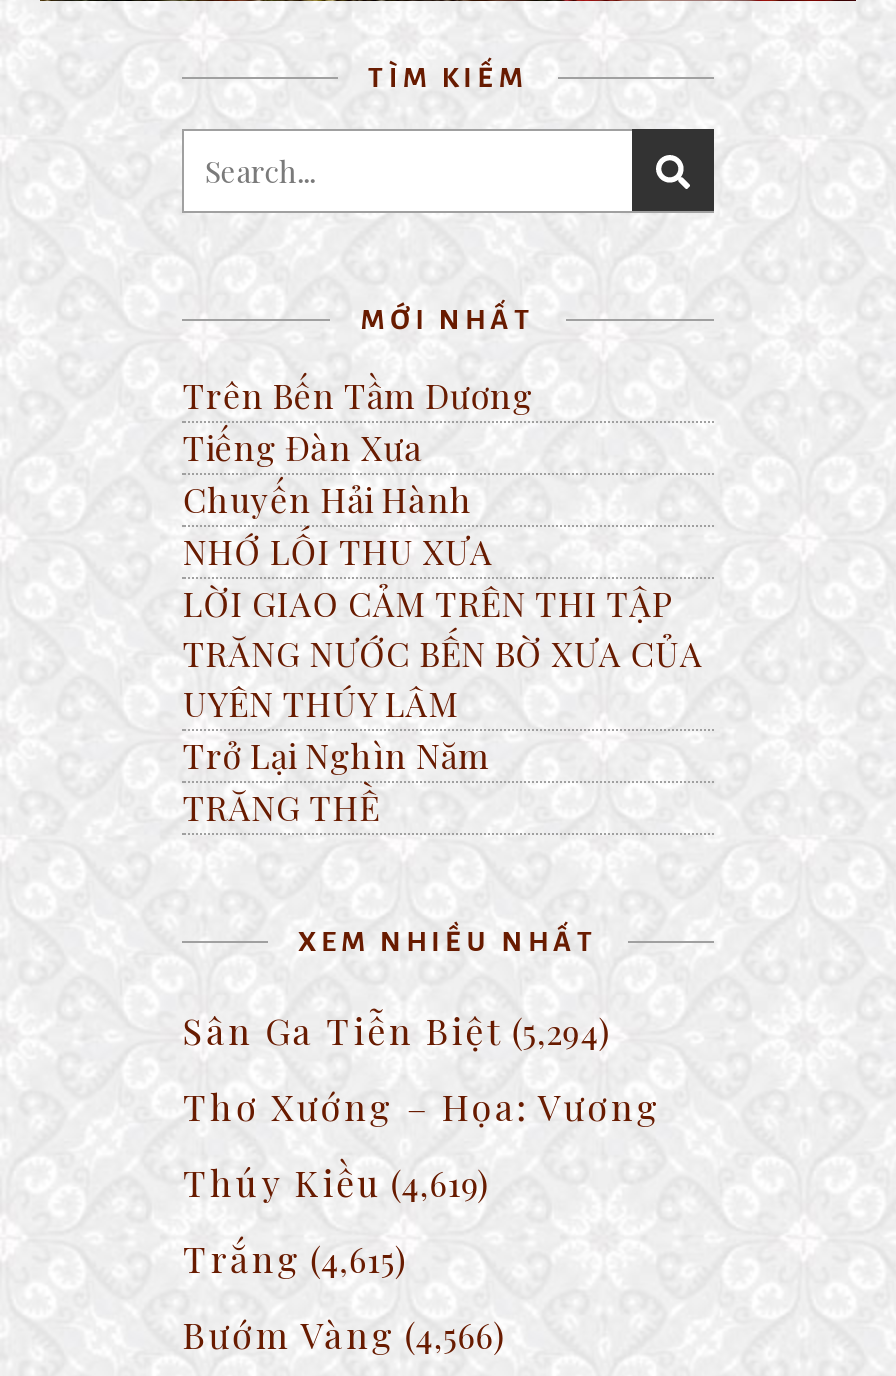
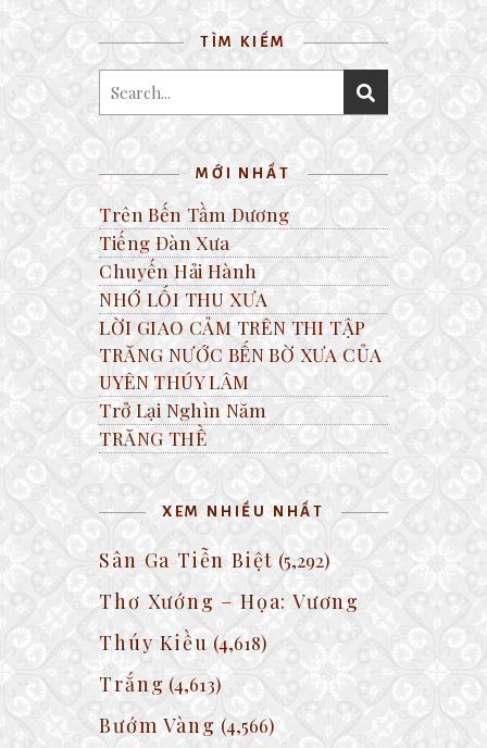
- Sân Ga Tiễn Biệt (5,294)
+ Sân Ga Tiễn Biệt (5,292)

- Thúy Kiều (4,619)
+ Thúy Kiều (4,618)

- Trắng (4,615)
+ Trắng (4,613)
